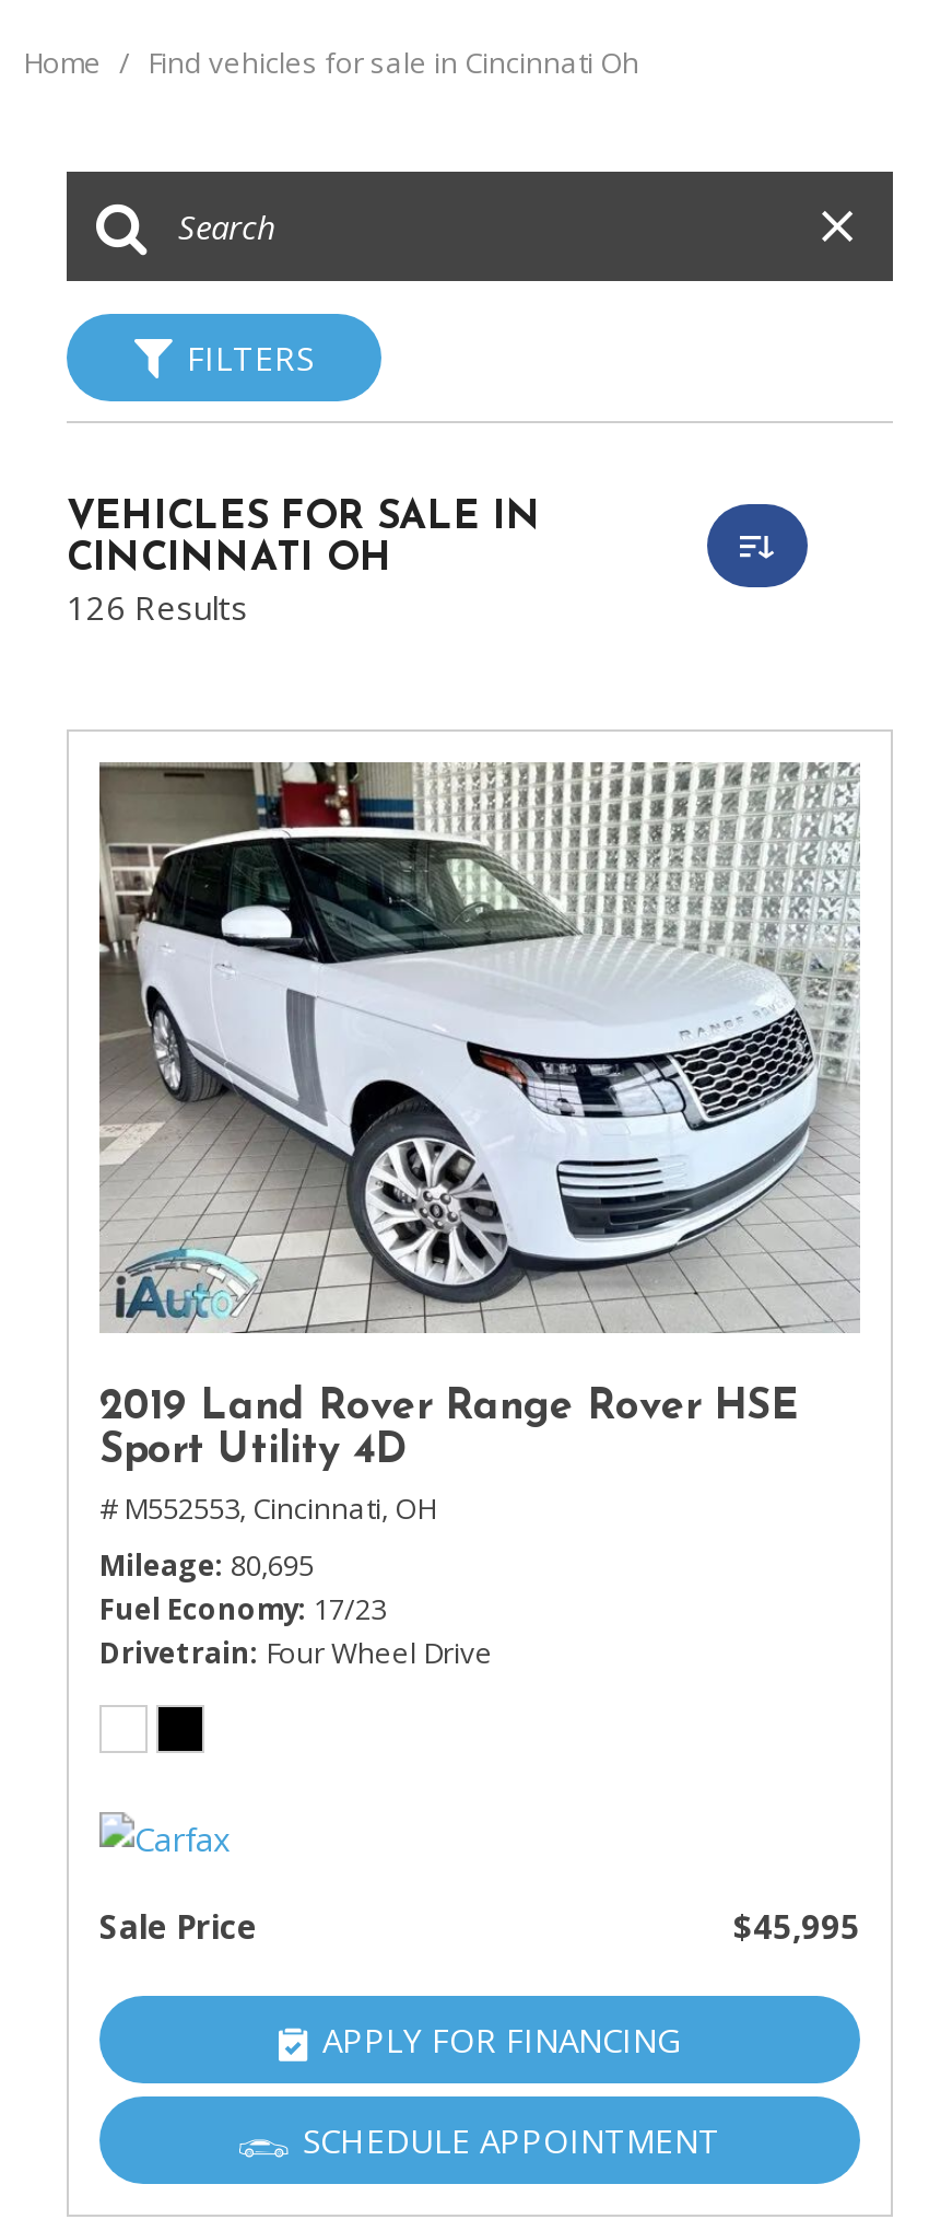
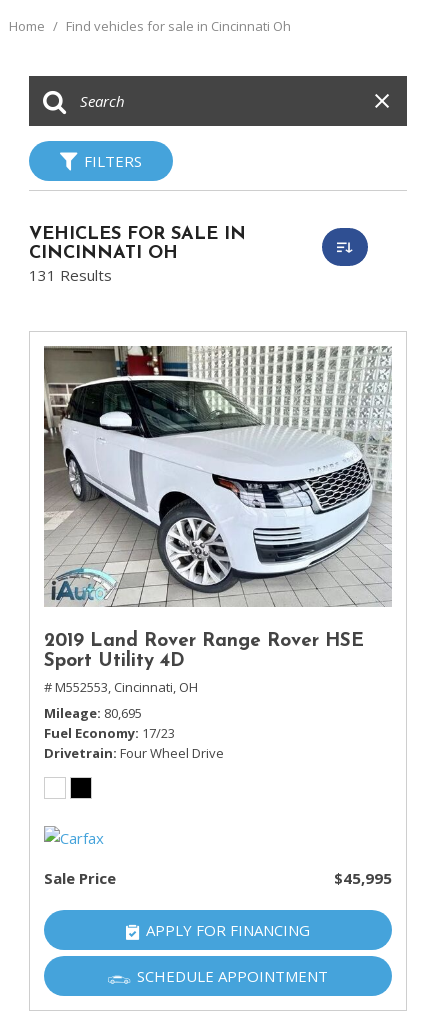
- 126 Results
+ 131 Results
